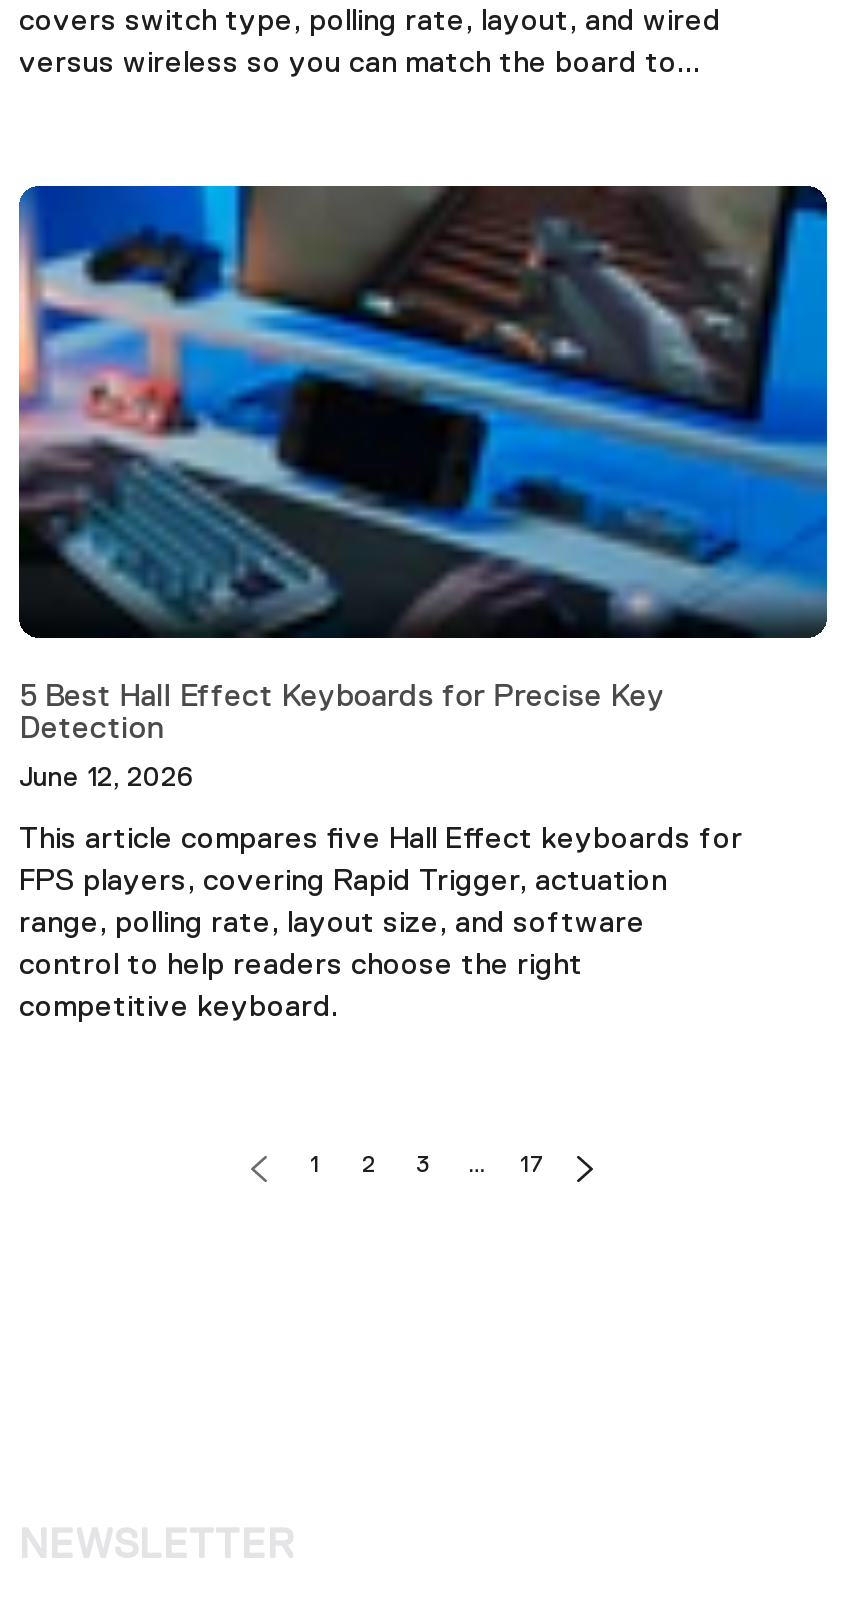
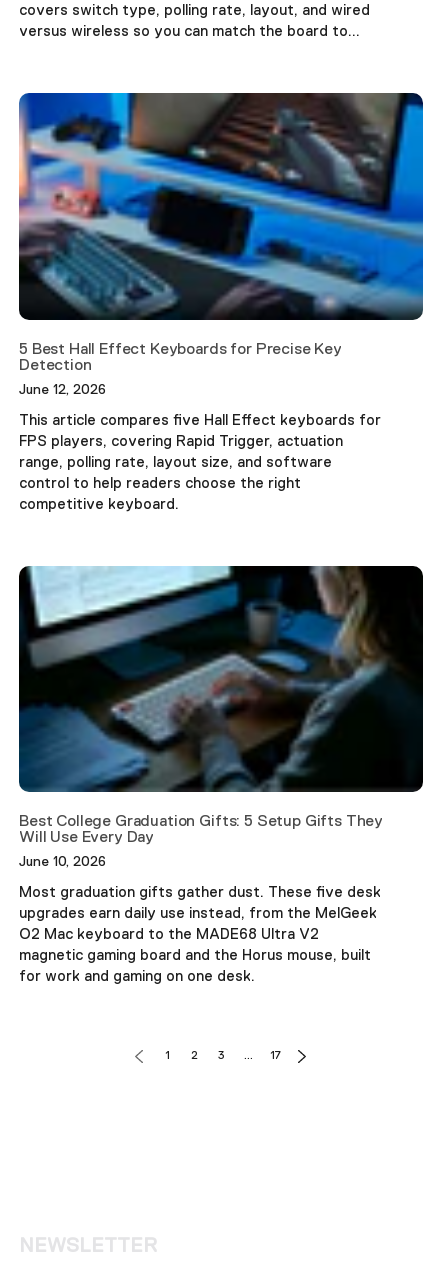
+ [image]
+ Best College Graduation Gifts: 5 Setup Gifts They
+ Will Use Every Day
+ June 10, 2026
+ Most graduation gifts gather dust. These five desk
+ upgrades earn daily use instead, from the MelGeek
+ O2 Mac keyboard to the MADE68 Ultra V2
+ magnetic gaming board and the Horus mouse, built
+ for work and gaming on one desk.
